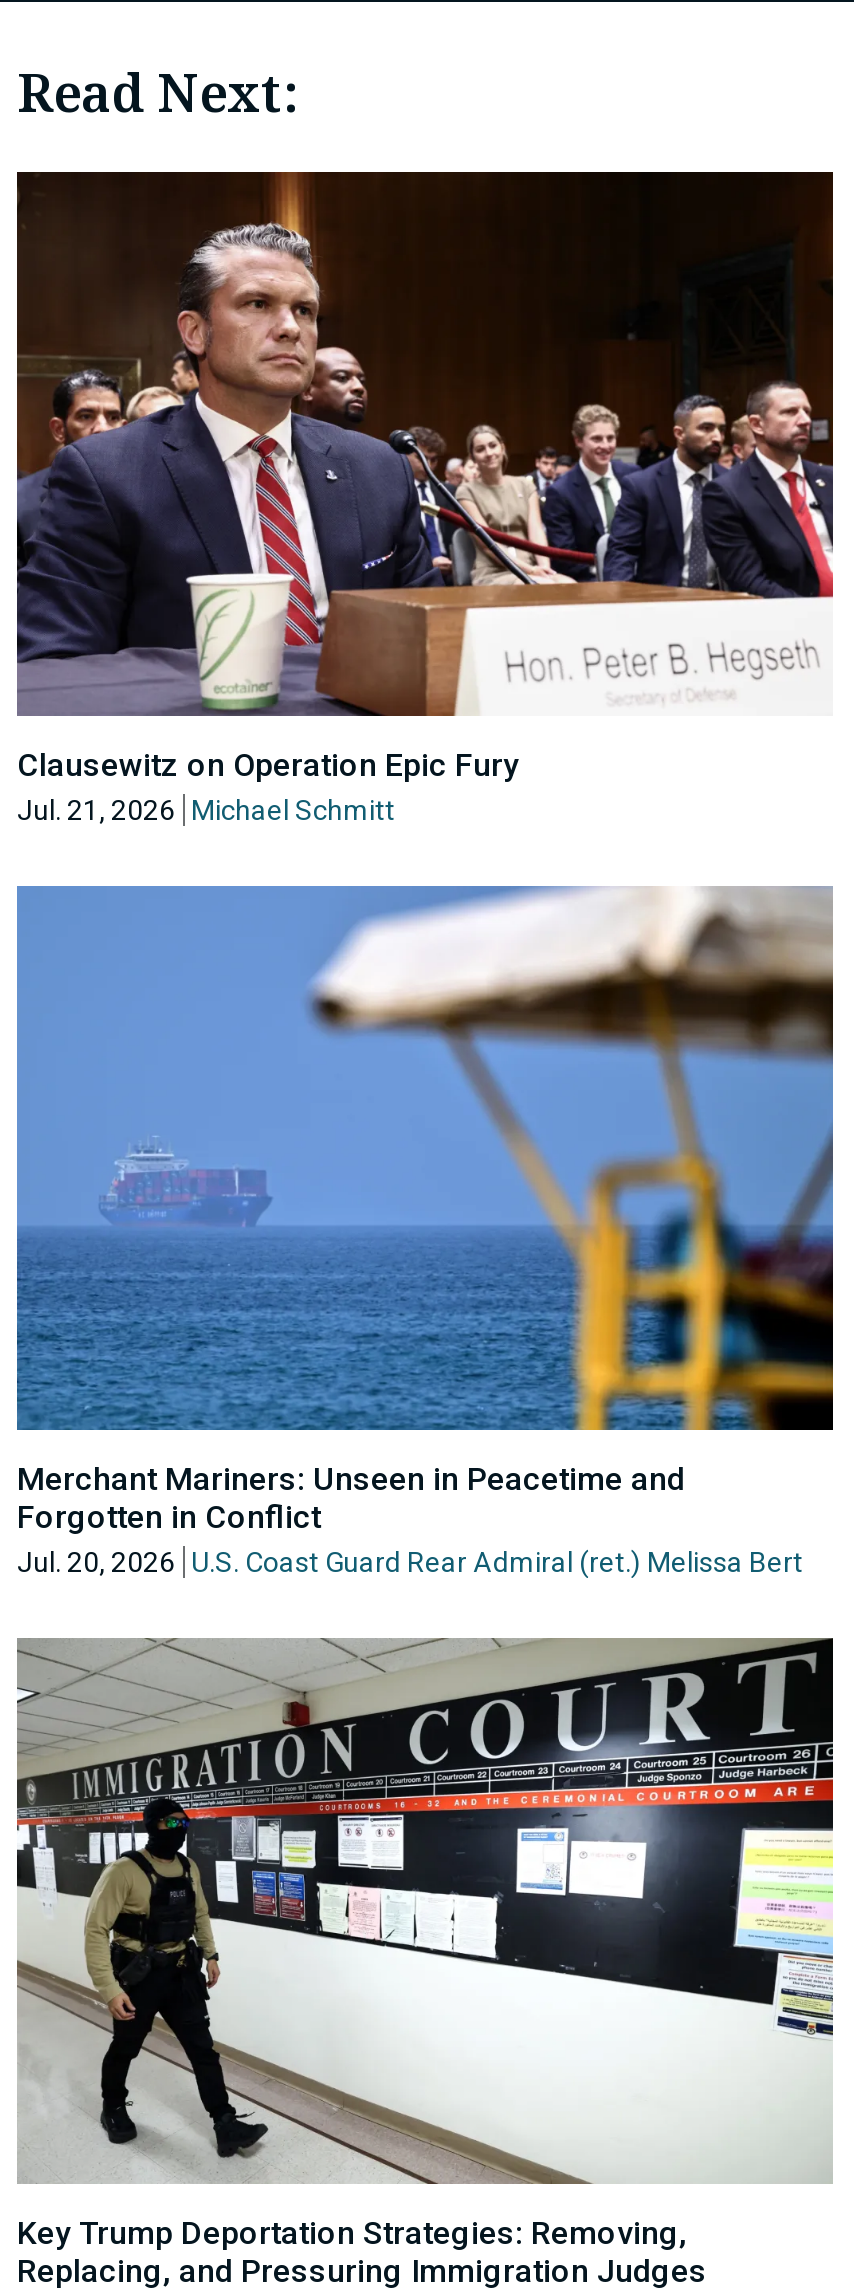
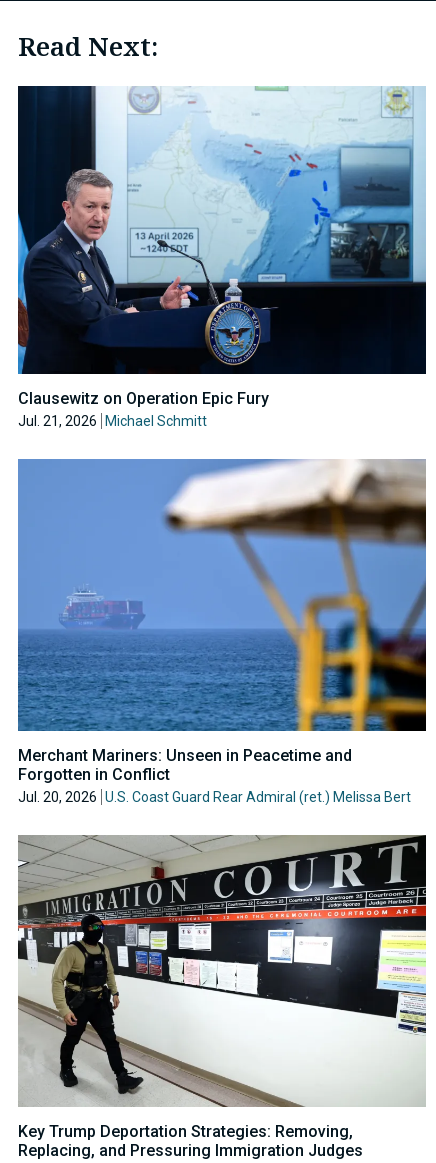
- [image]
+ [image]
